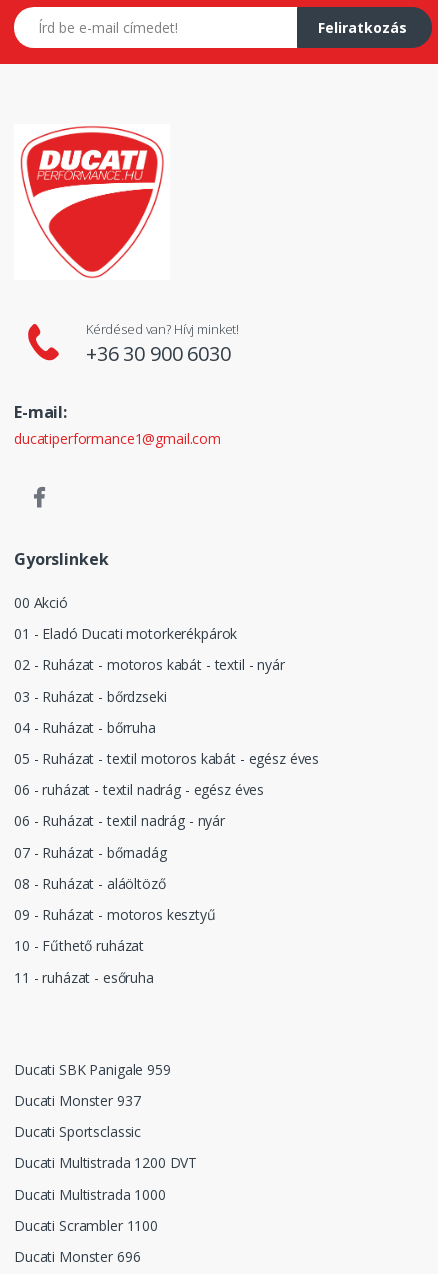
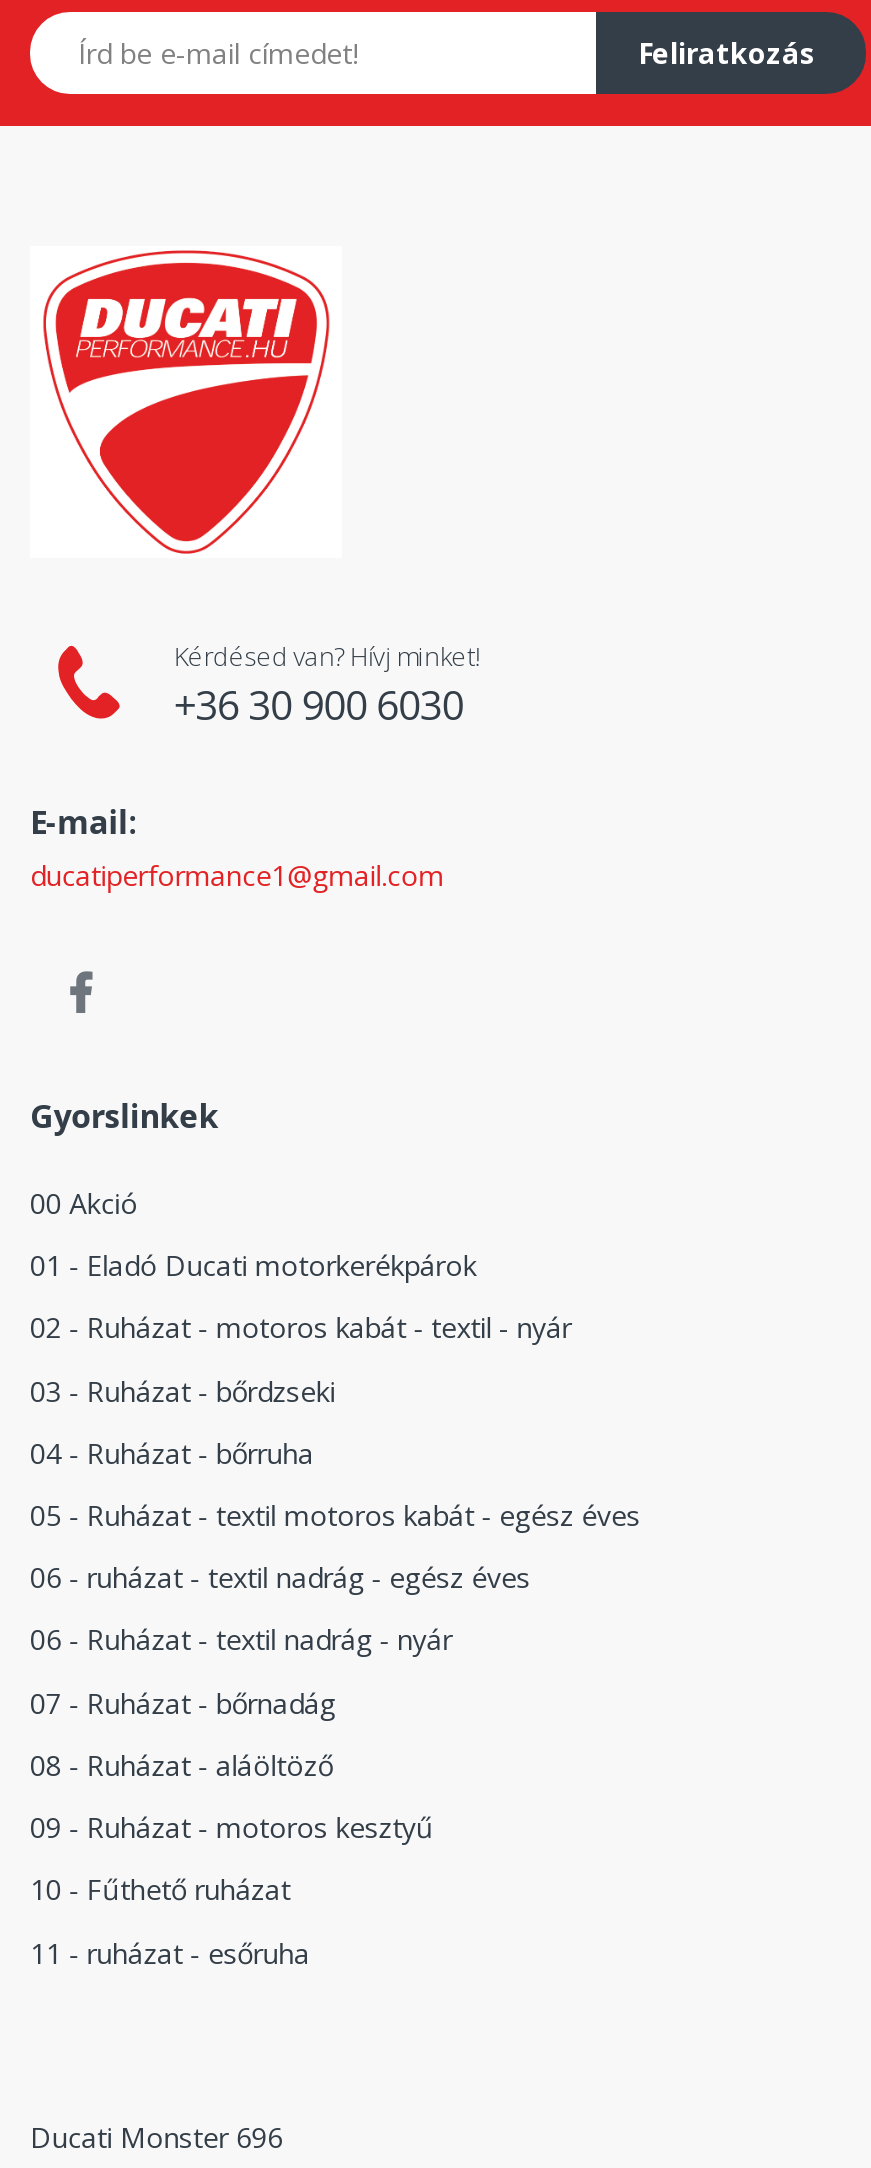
- Ducati SBK Panigale 959
- Ducati Monster 937
- Ducati Sportsclassic
- Ducati Multistrada 1200 DVT
- Ducati Multistrada 1000
- Ducati Scrambler 1100
